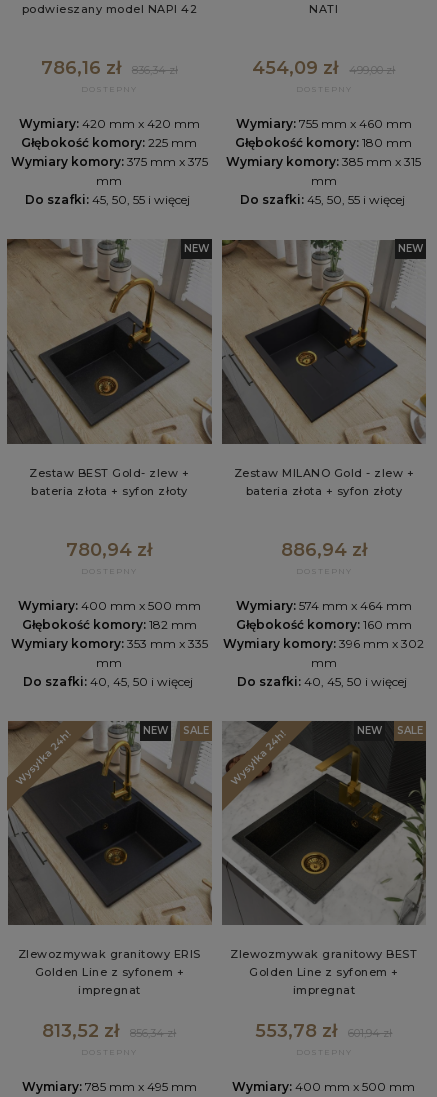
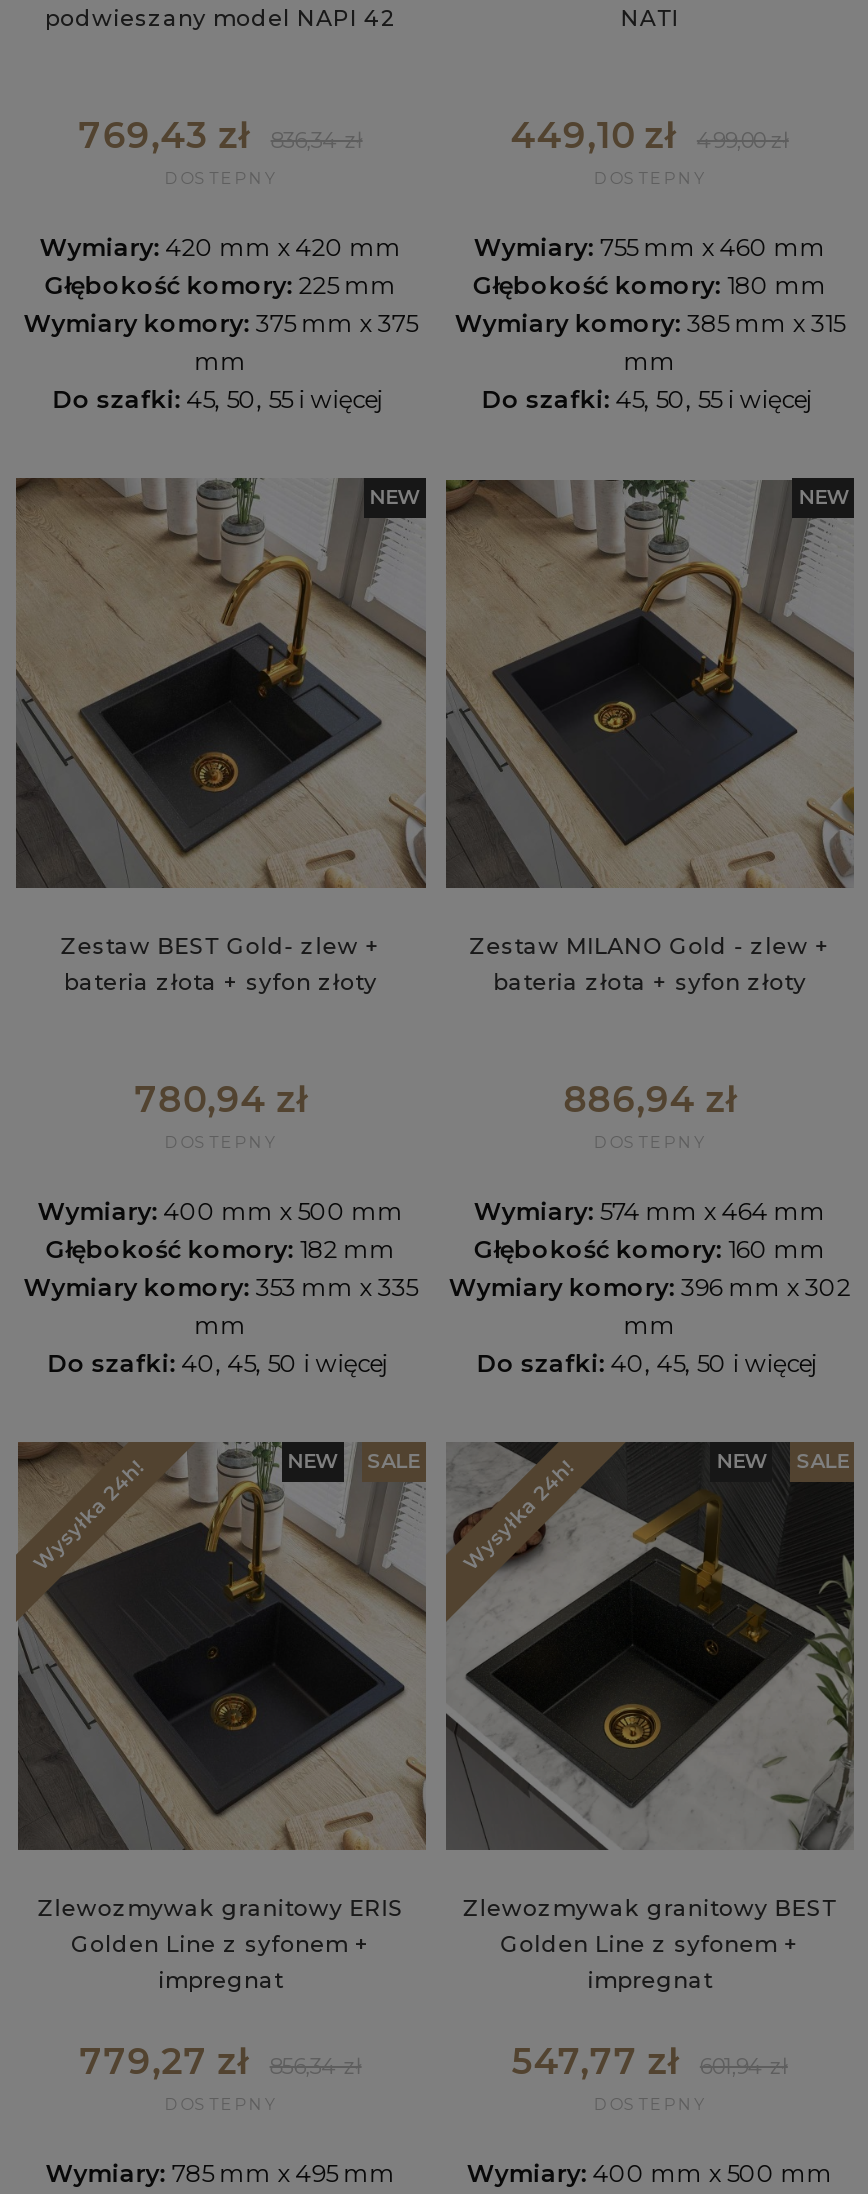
- 786,16 zł
+ 769,43 zł

- 454,09 zł
+ 449,10 zł

- 813,52 zł
+ 779,27 zł

- 553,78 zł
+ 547,77 zł
